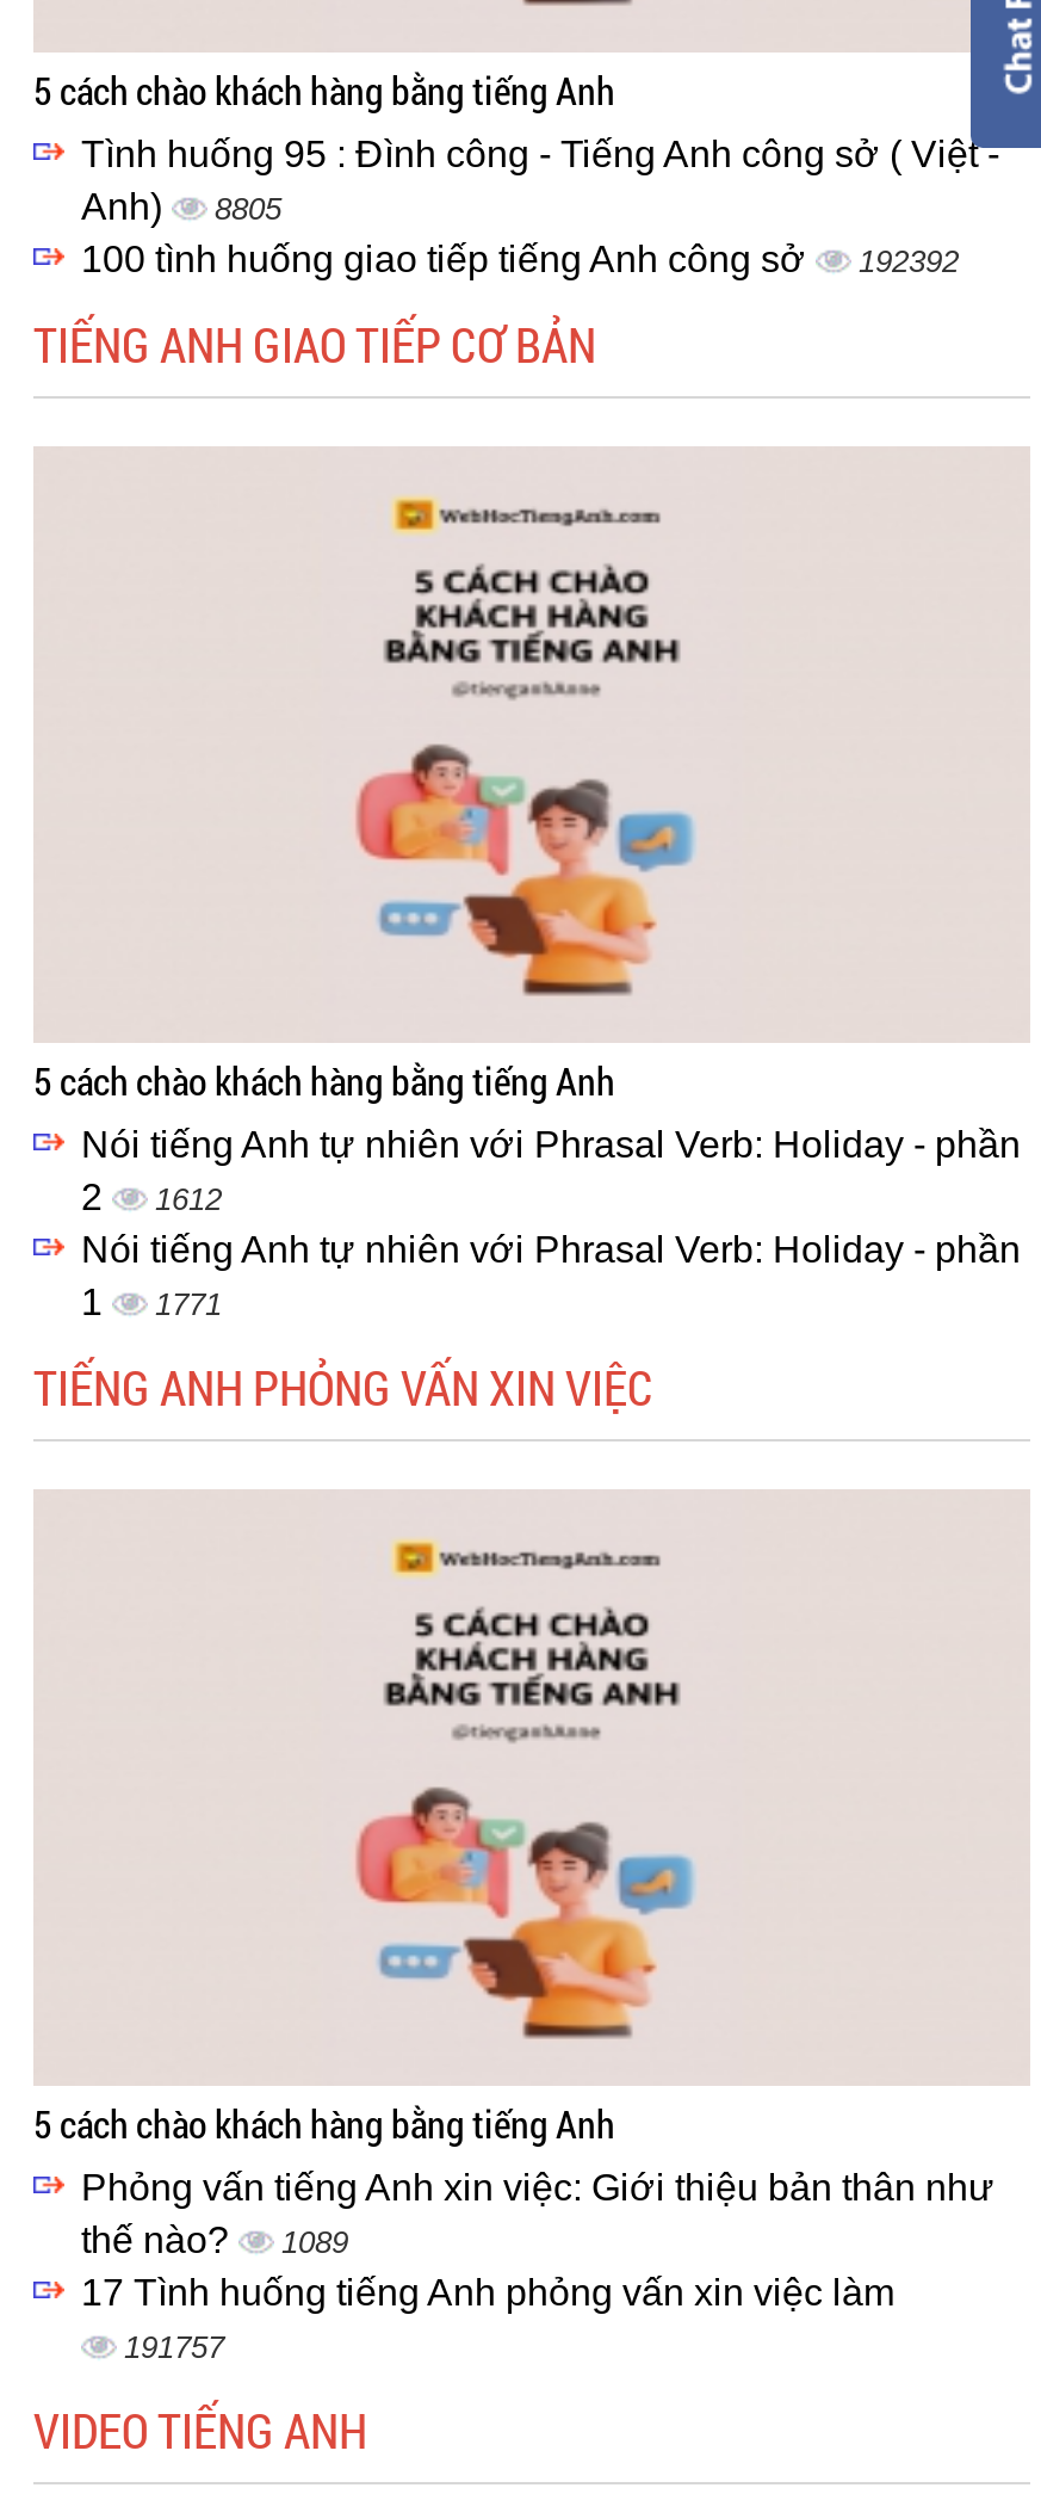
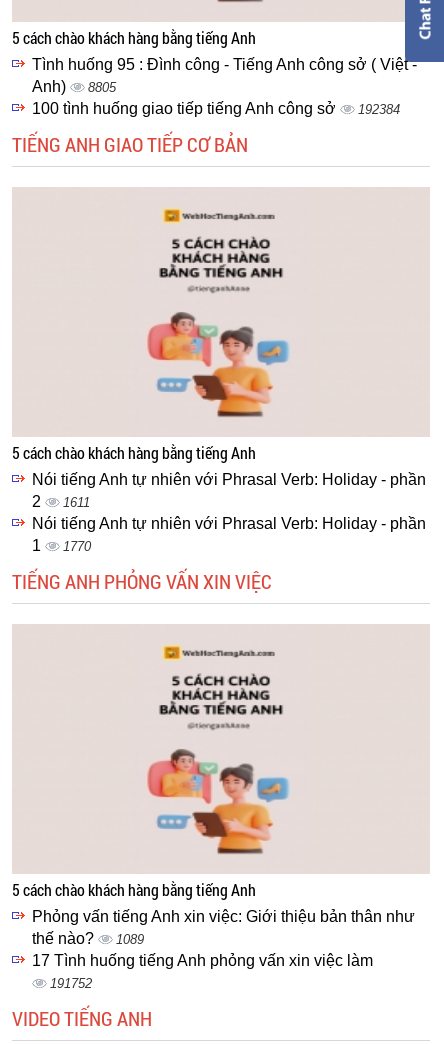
- 100 tình huống giao tiếp tiếng Anh công sở 192392
+ 100 tình huống giao tiếp tiếng Anh công sở 192384

- 2 1612
+ 2 1611

- 1 1771
+ 1 1770

- 191757
+ 191752
